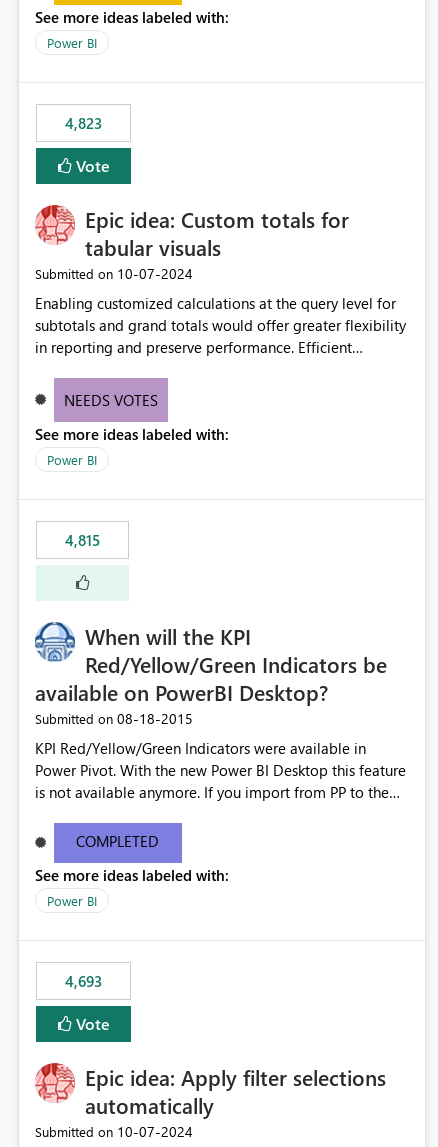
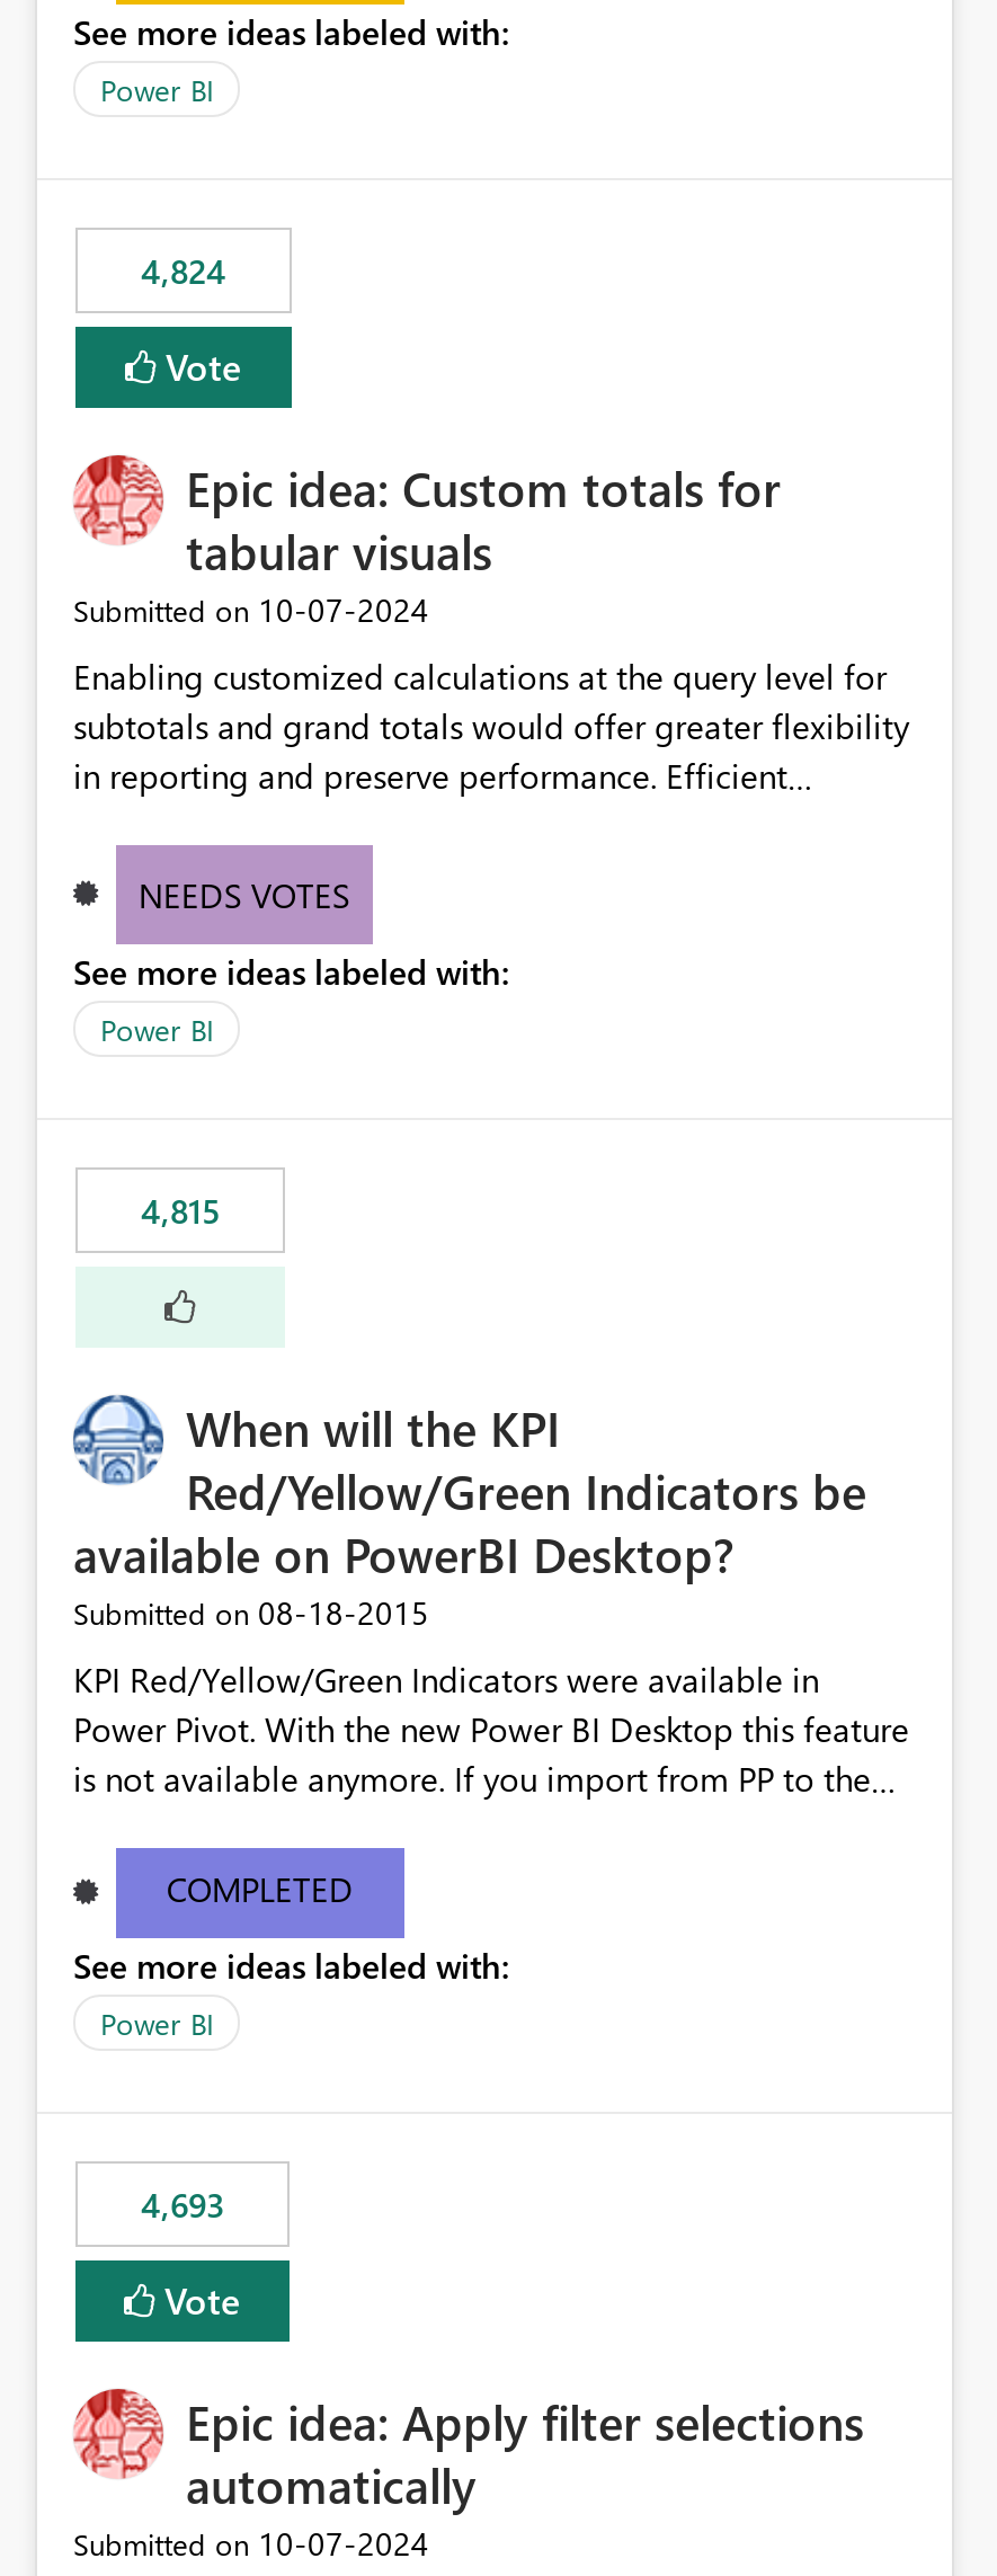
- 4,823
+ 4,824
